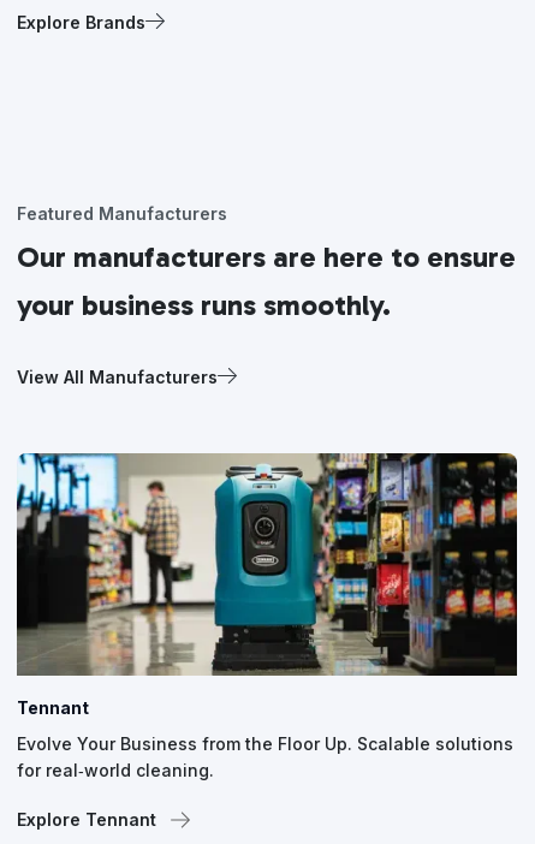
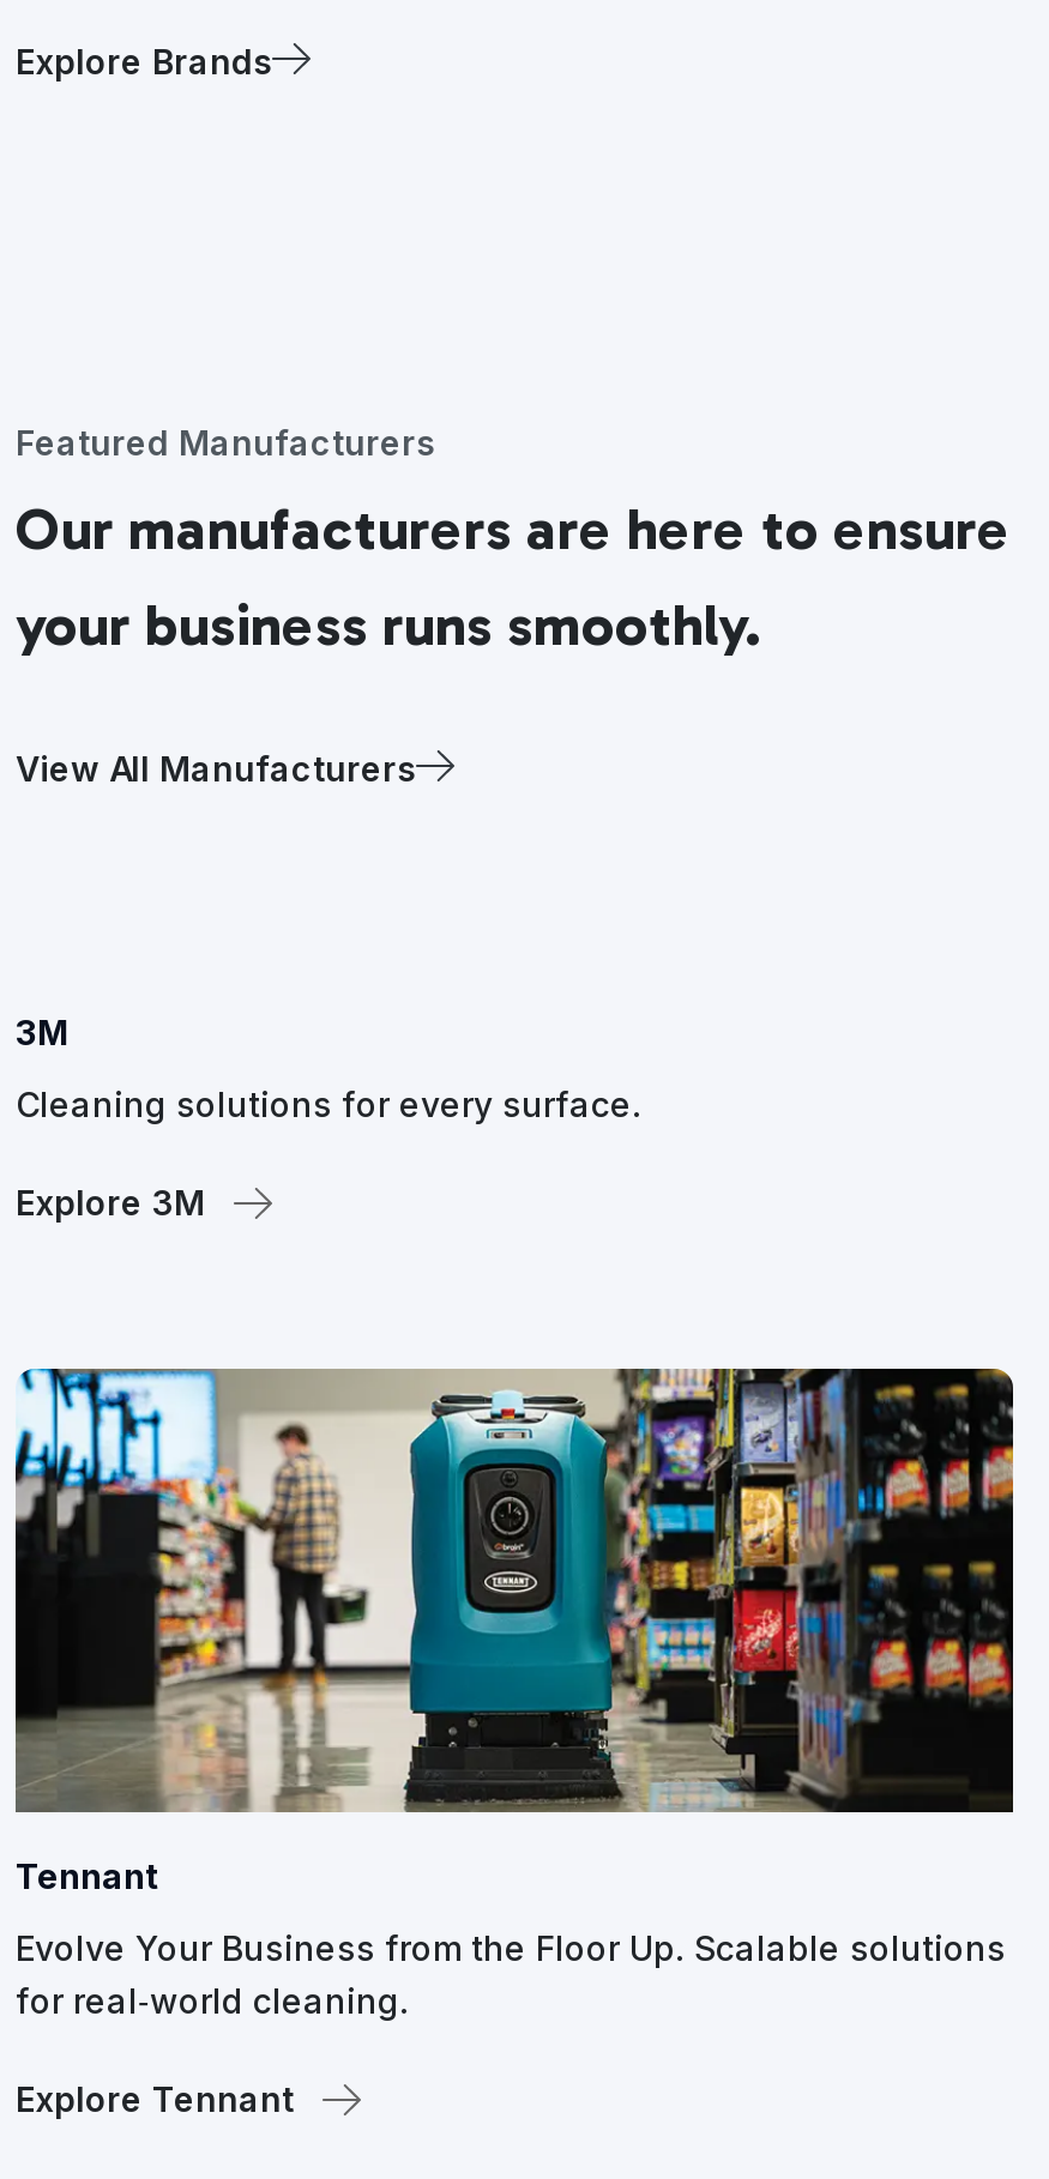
+ 3M
+ Cleaning solutions for every surface.
+ Explore 3M
